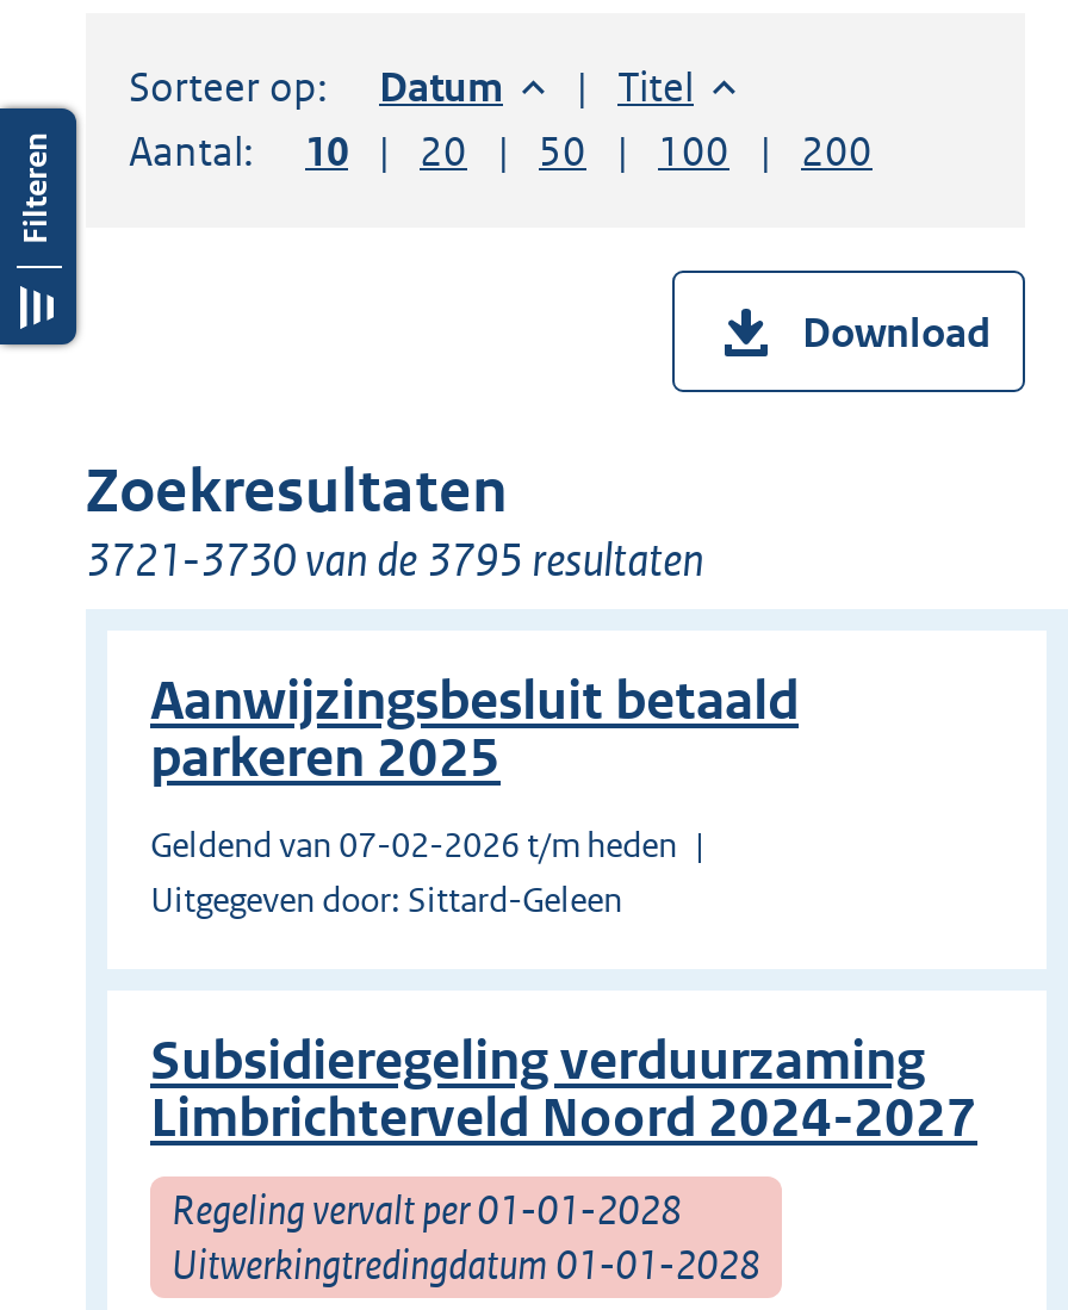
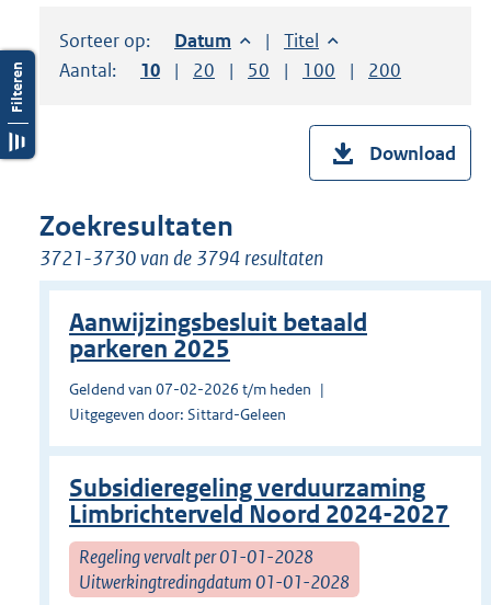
- 3721-3730 van de 3795 resultaten
+ 3721-3730 van de 3794 resultaten
